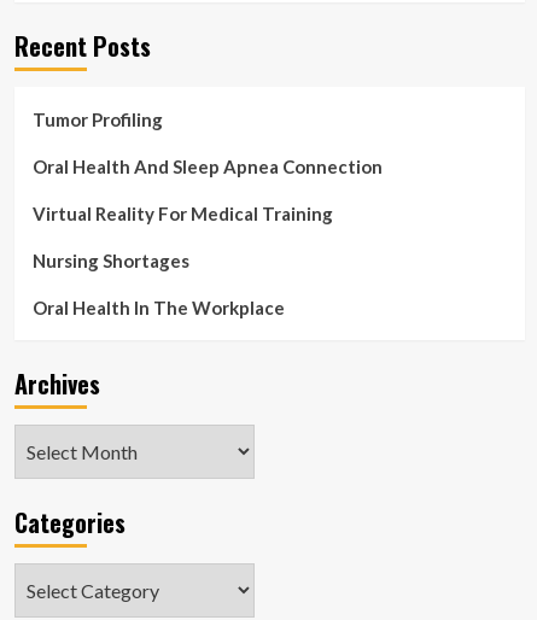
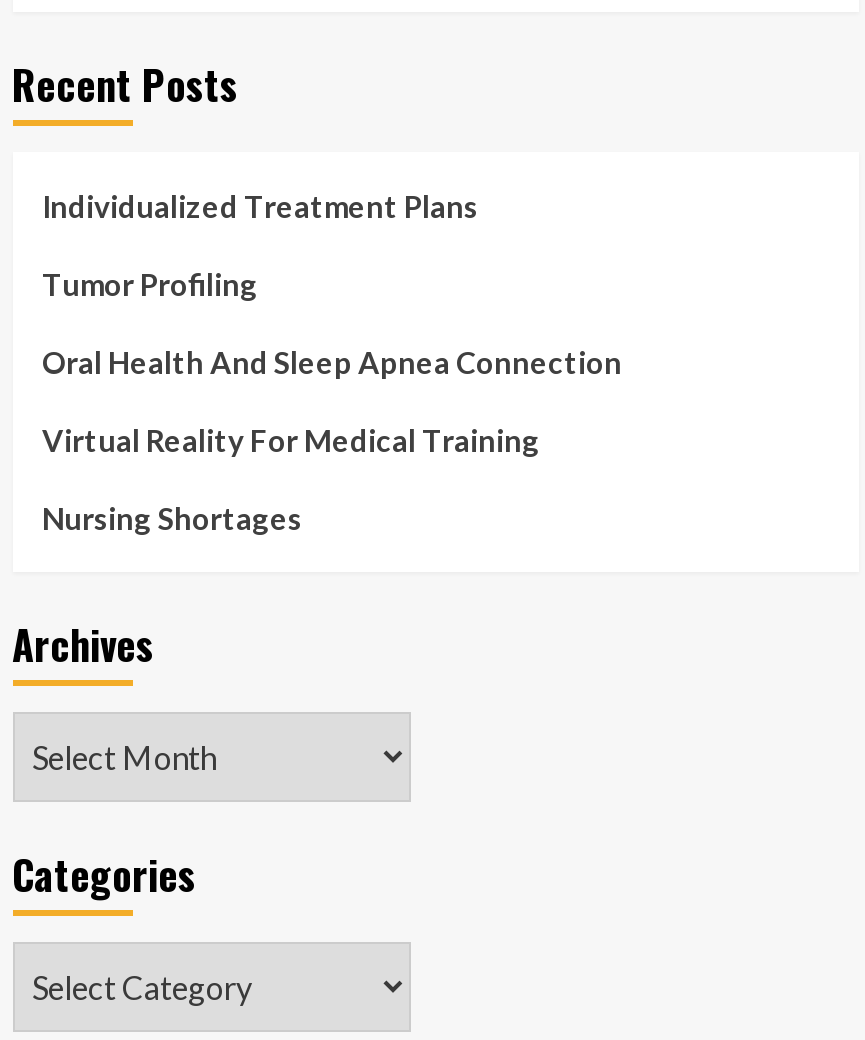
+ Individualized Treatment Plans

moved down: Tumor Profiling | Oral Health And Sleep Apnea Connection | Virtual Reality For Medical Training | Nursing Shortages

- Oral Health In The Workplace
